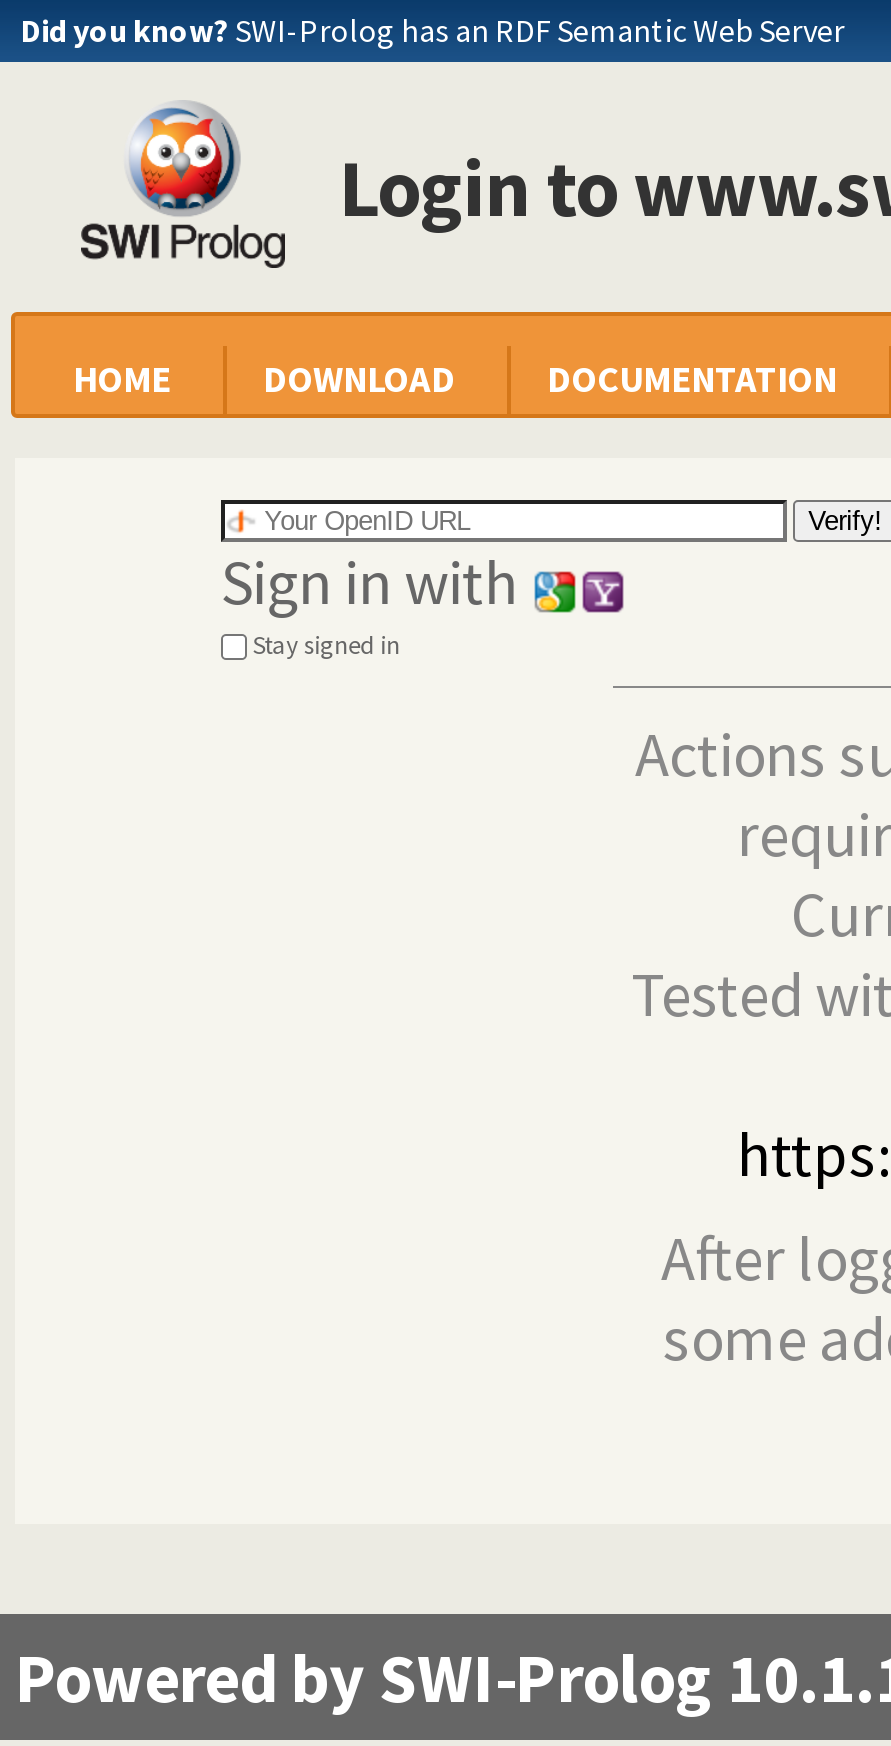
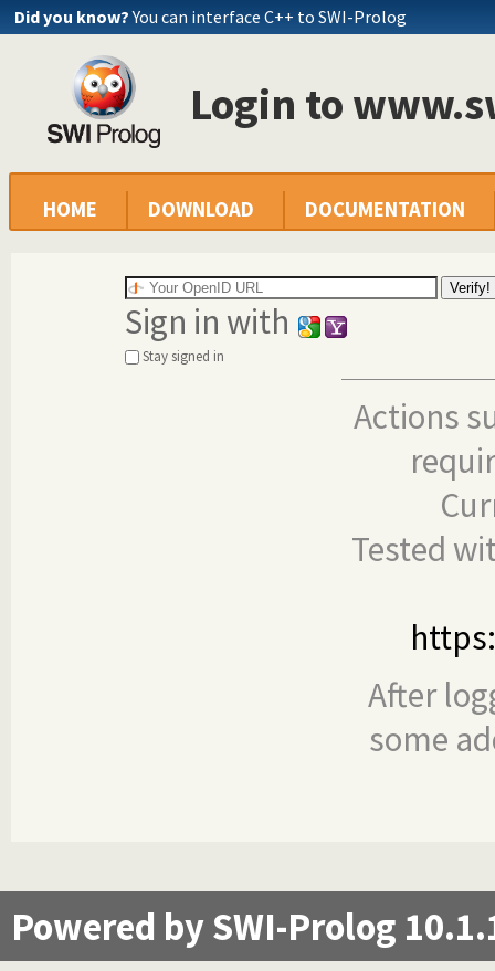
- Did you know? SWI-Prolog has an RDF Semantic Web Server
+ Did you know? You can interface C++ to SWI-Prolog
